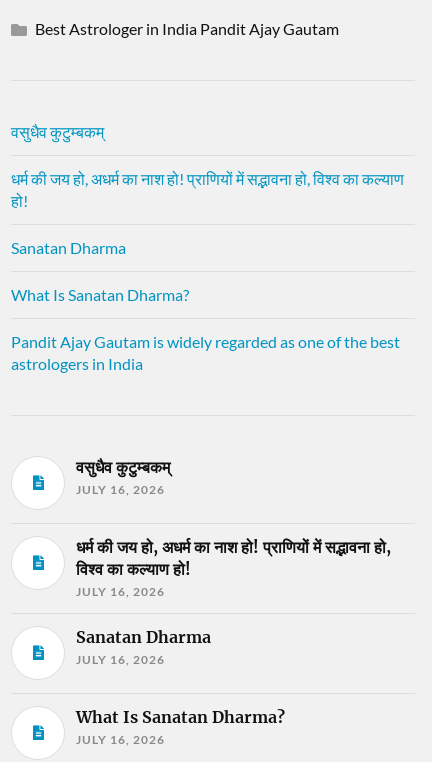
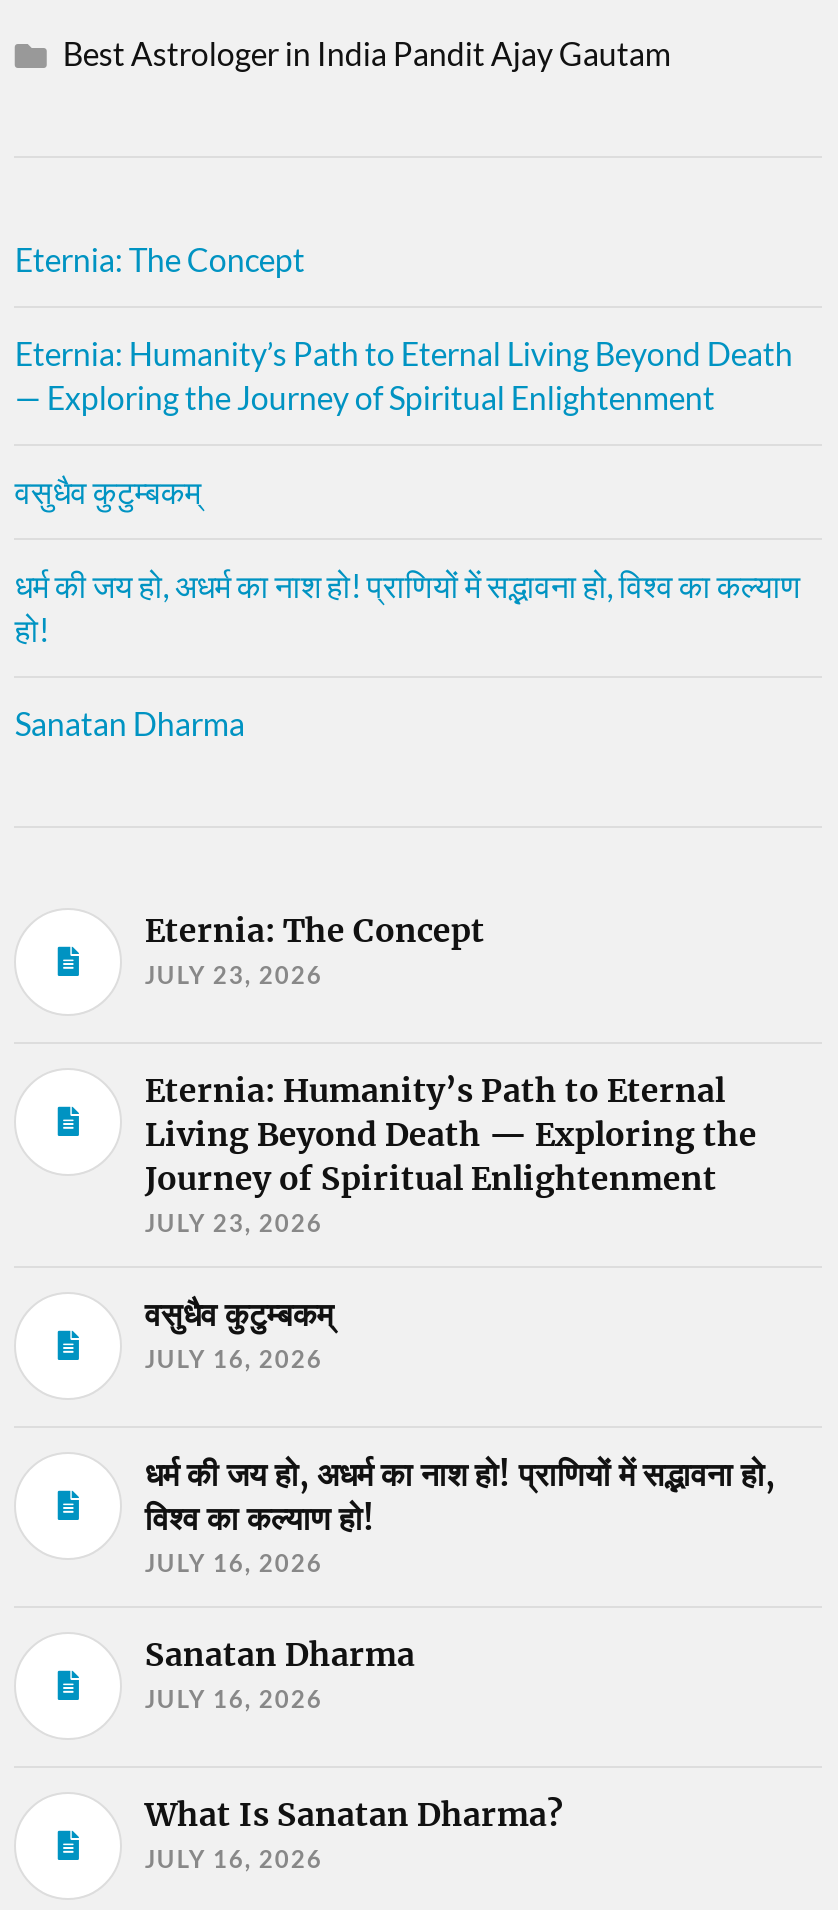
+ Eternia: The Concept
+ Eternia: Humanity’s Path to Eternal Living Beyond Death
+ — Exploring the Journey of Spiritual Enlightenment

- What Is Sanatan Dharma?
+ Eternia: The Concept
+ JULY 23, 2026

- Pandit Ajay Gautam is widely regarded as one of the best
- astrologers in India
+ Eternia: Humanity’s Path to Eternal
+ Living Beyond Death — Exploring the
+ Journey of Spiritual Enlightenment
+ JULY 23, 2026
